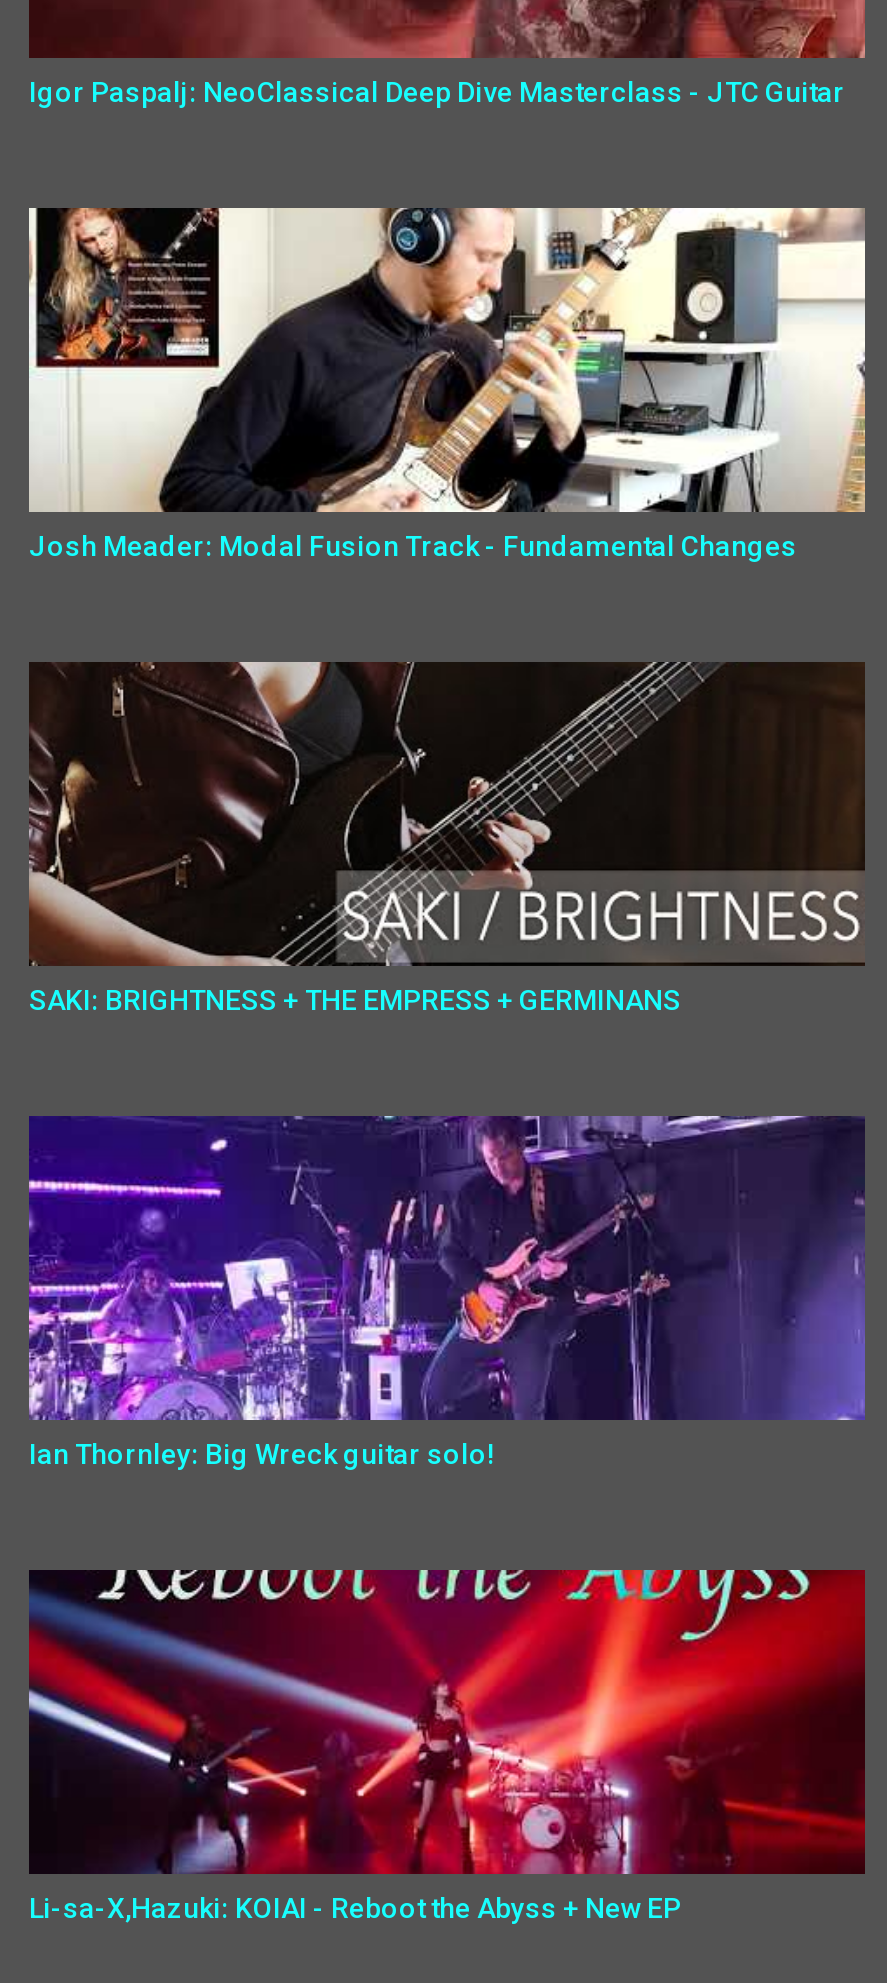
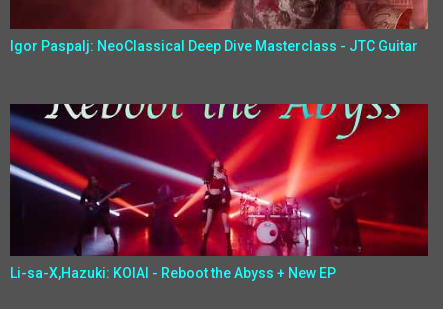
- [image]
- Josh Meader: Modal Fusion Track - Fundamental Changes

- [image]
- SAKI: BRIGHTNESS + THE EMPRESS + GERMINANS

- [image]
- Ian Thornley: Big Wreck guitar solo!
